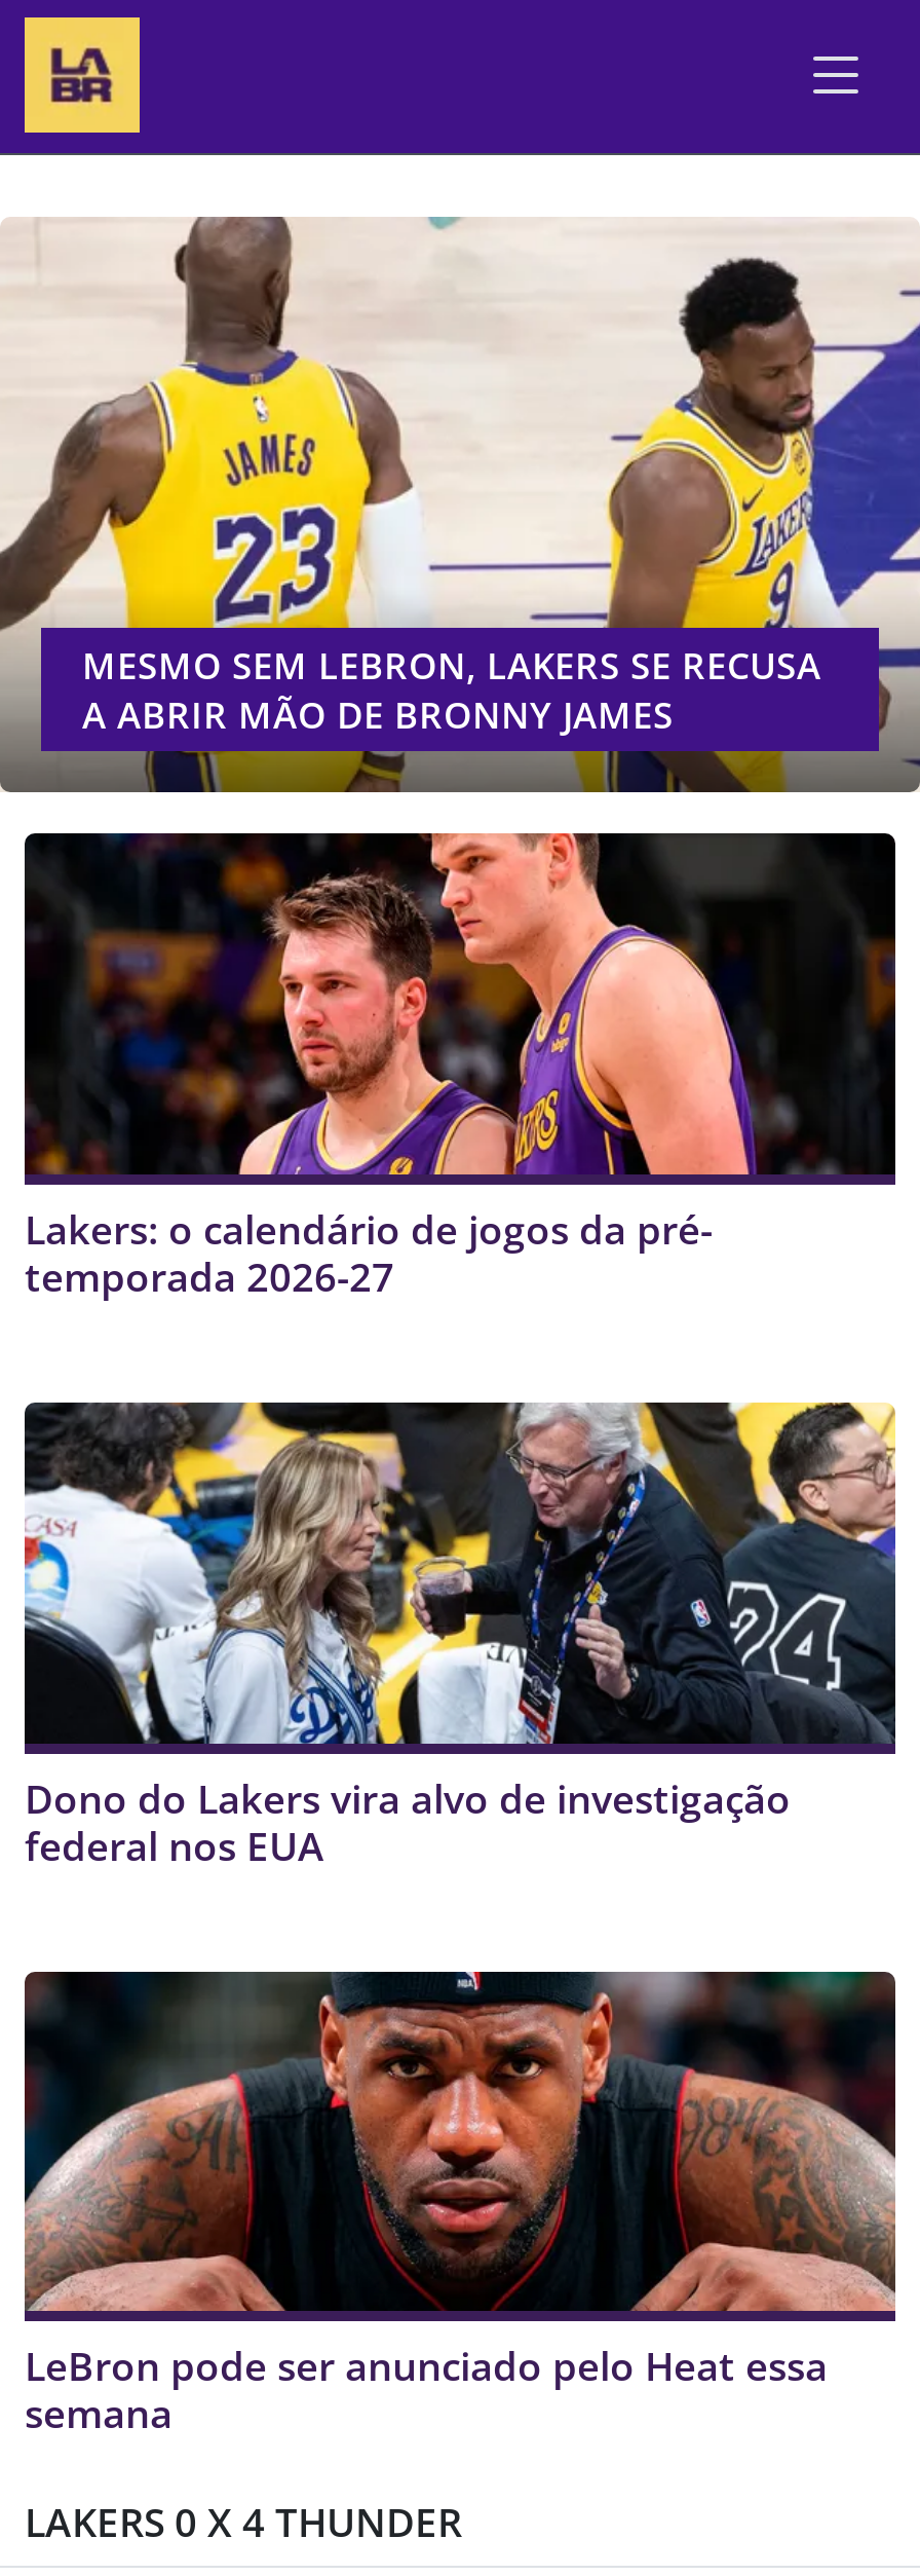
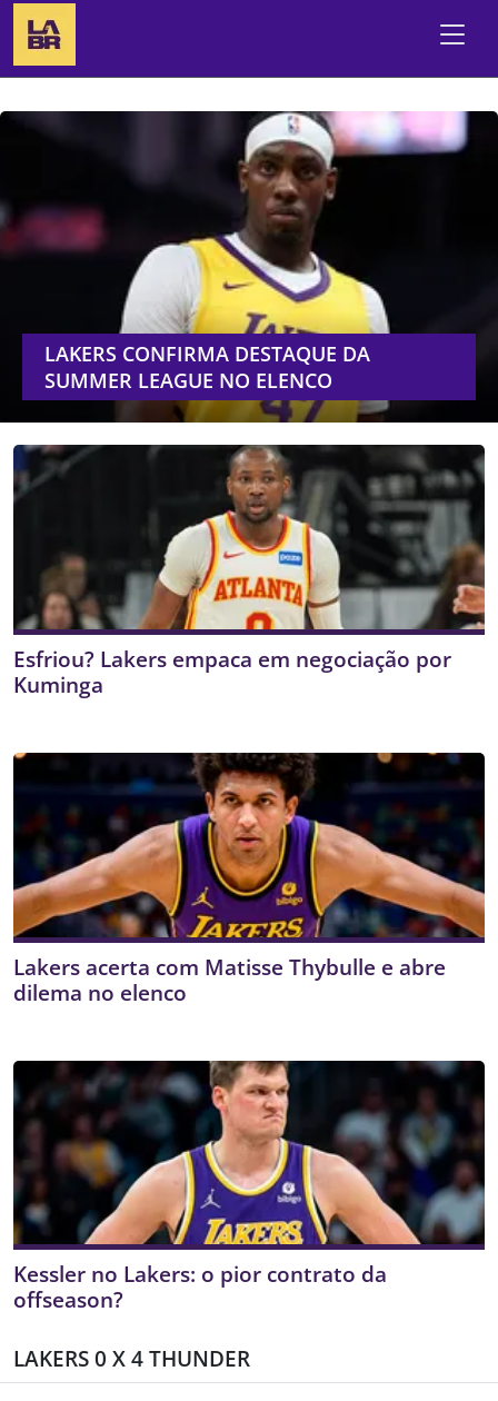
- [image]
- MESMO SEM LEBRON, LAKERS SE RECUSA
- A ABRIR MÃO DE BRONNY JAMES
+ [image]
+ LAKERS CONFIRMA DESTAQUE DA
+ SUMMER LEAGUE NO ELENCO

- [image]
- Lakers: o calendário de jogos da pré-
- temporada 2026-27
+ [image]
+ Esfriou? Lakers empaca em negociação por
+ Kuminga

- [image]
- Dono do Lakers vira alvo de investigação
- federal nos EUA
+ [image]
+ Lakers acerta com Matisse Thybulle e abre
+ dilema no elenco

- [image]
- LeBron pode ser anunciado pelo Heat essa
- semana
+ [image]
+ Kessler no Lakers: o pior contrato da
+ offseason?
